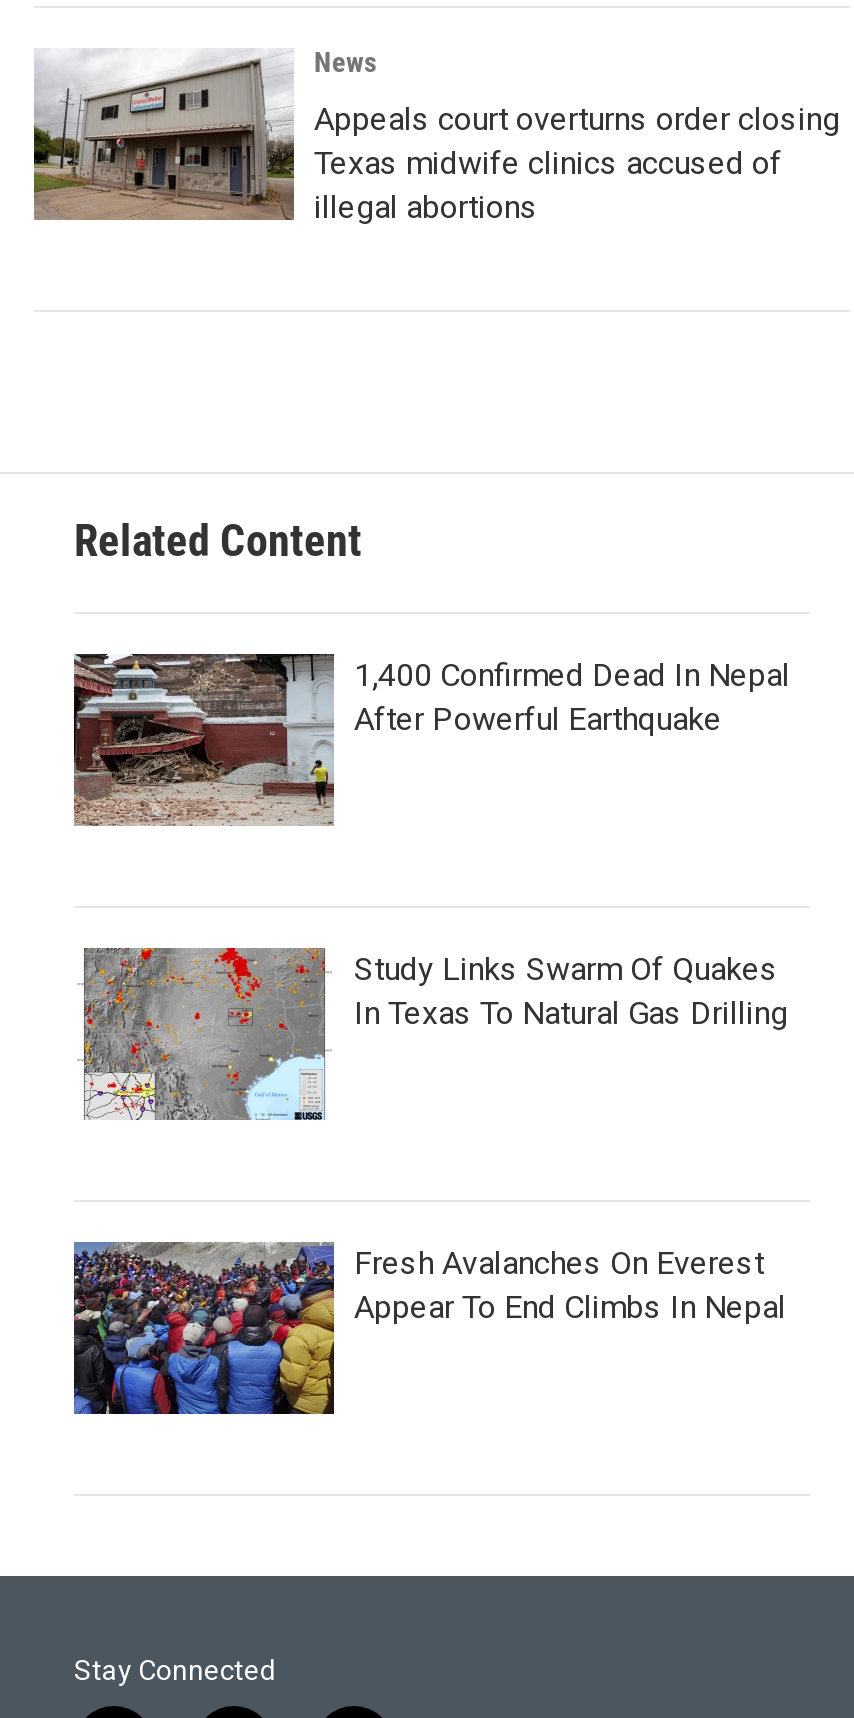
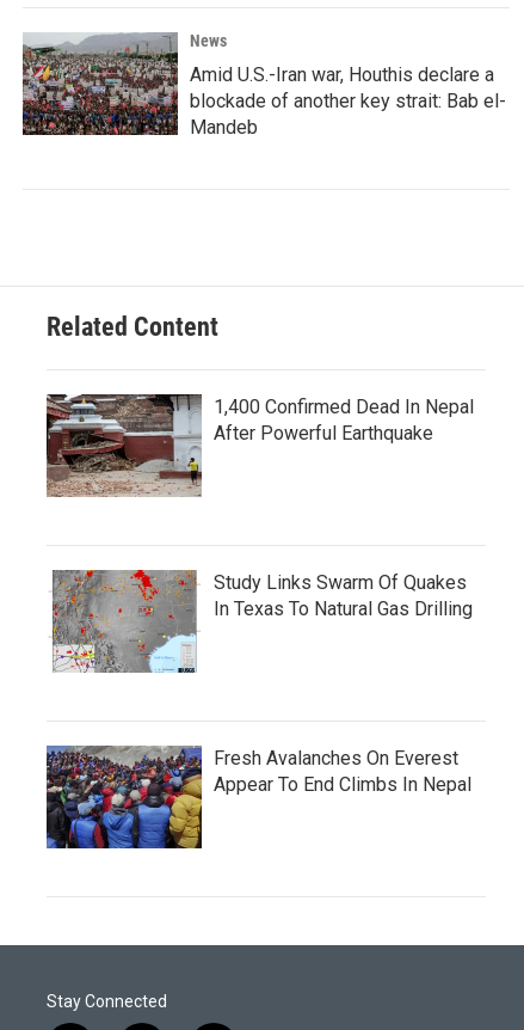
- [image]
- Appeals court overturns order closing
- Texas midwife clinics accused of
- illegal abortions
+ [image]
+ Amid U.S.-Iran war, Houthis declare a
+ blockade of another key strait: Bab el-
+ Mandeb
